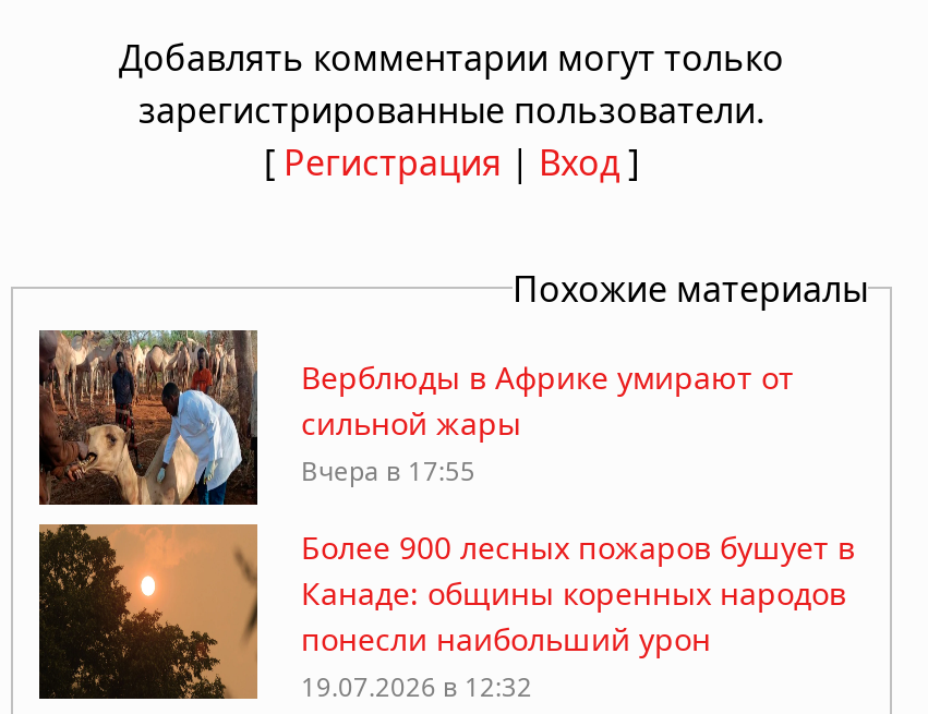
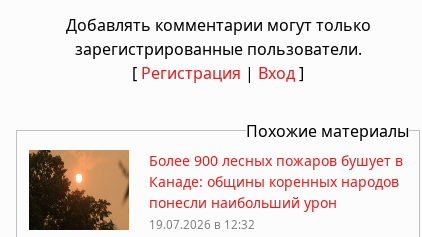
- [image]
- Верблюды в Африке умирают от
- сильной жары
- Вчера в 17:55
